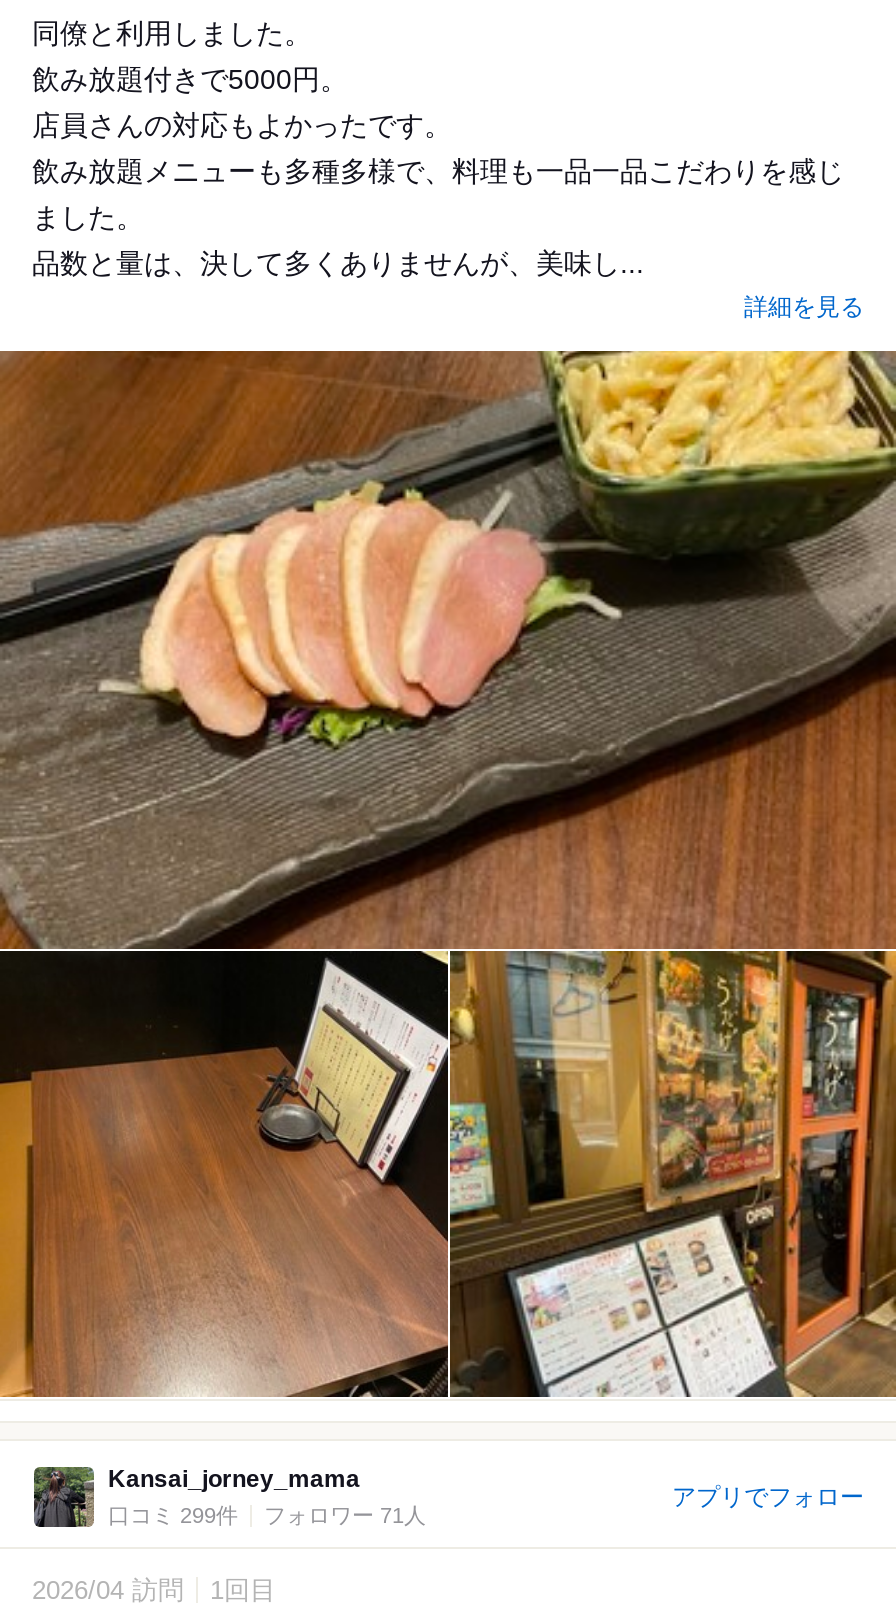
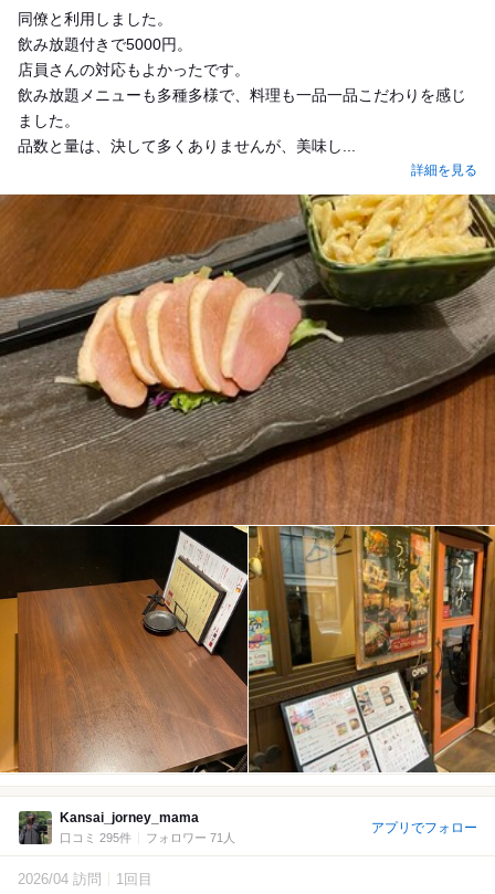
- 口コミ 299件 フォロワー 71人
+ 口コミ 295件 フォロワー 71人
